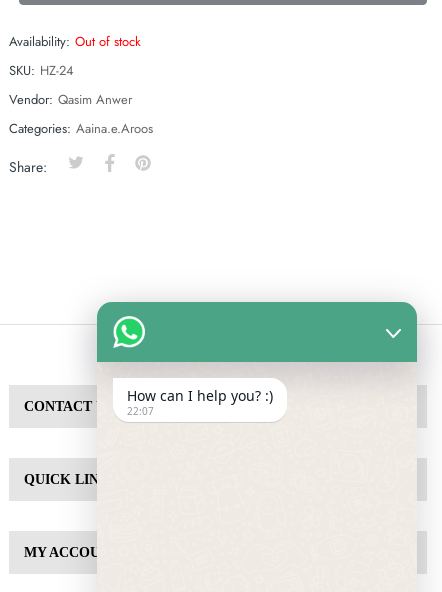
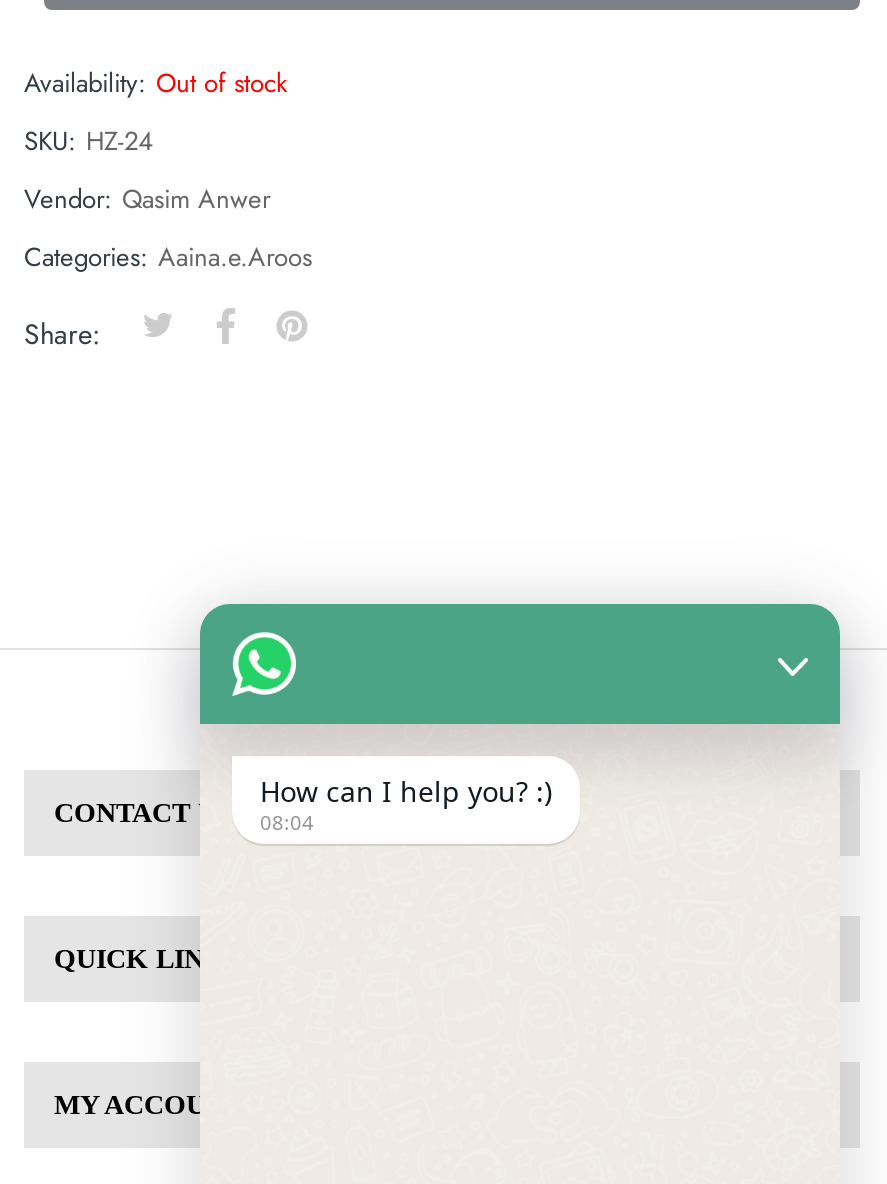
- 22:07
+ 08:04
